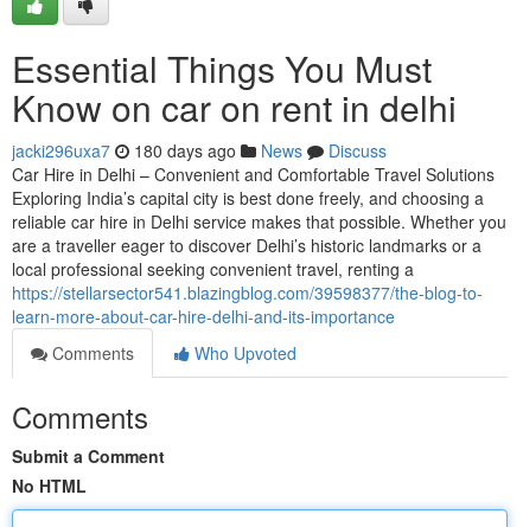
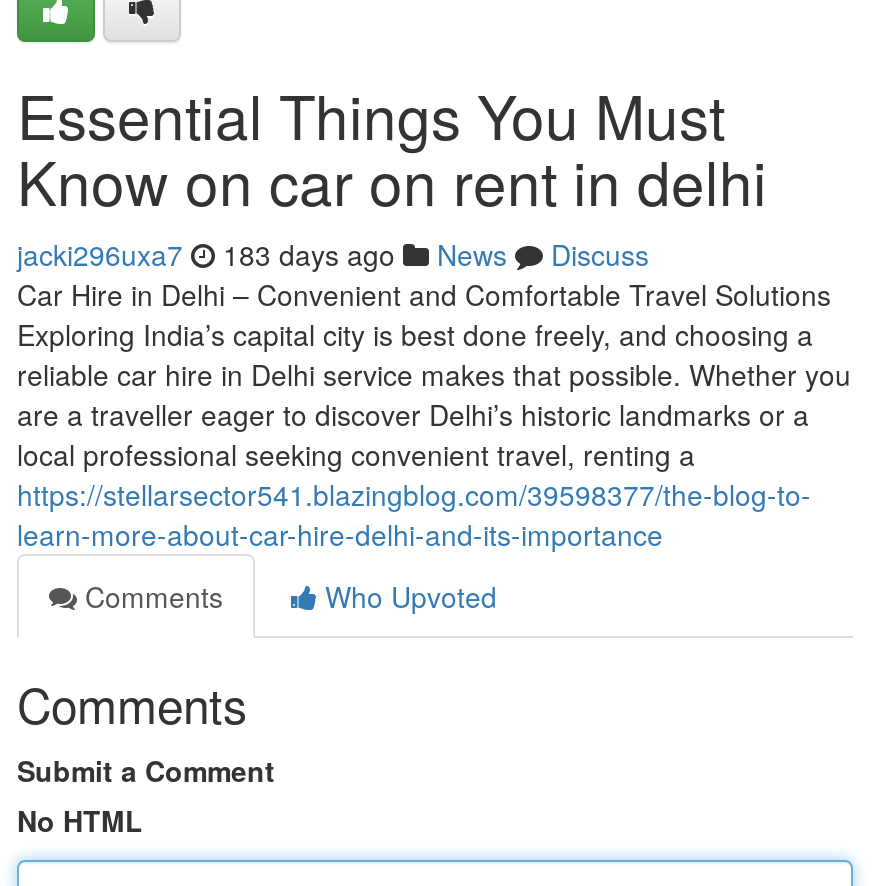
- jacki296uxa7 180 days ago News Discuss
+ jacki296uxa7 183 days ago News Discuss
